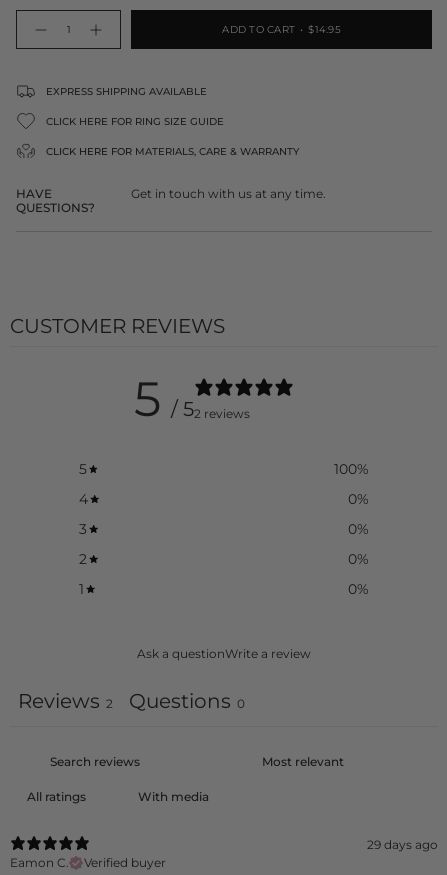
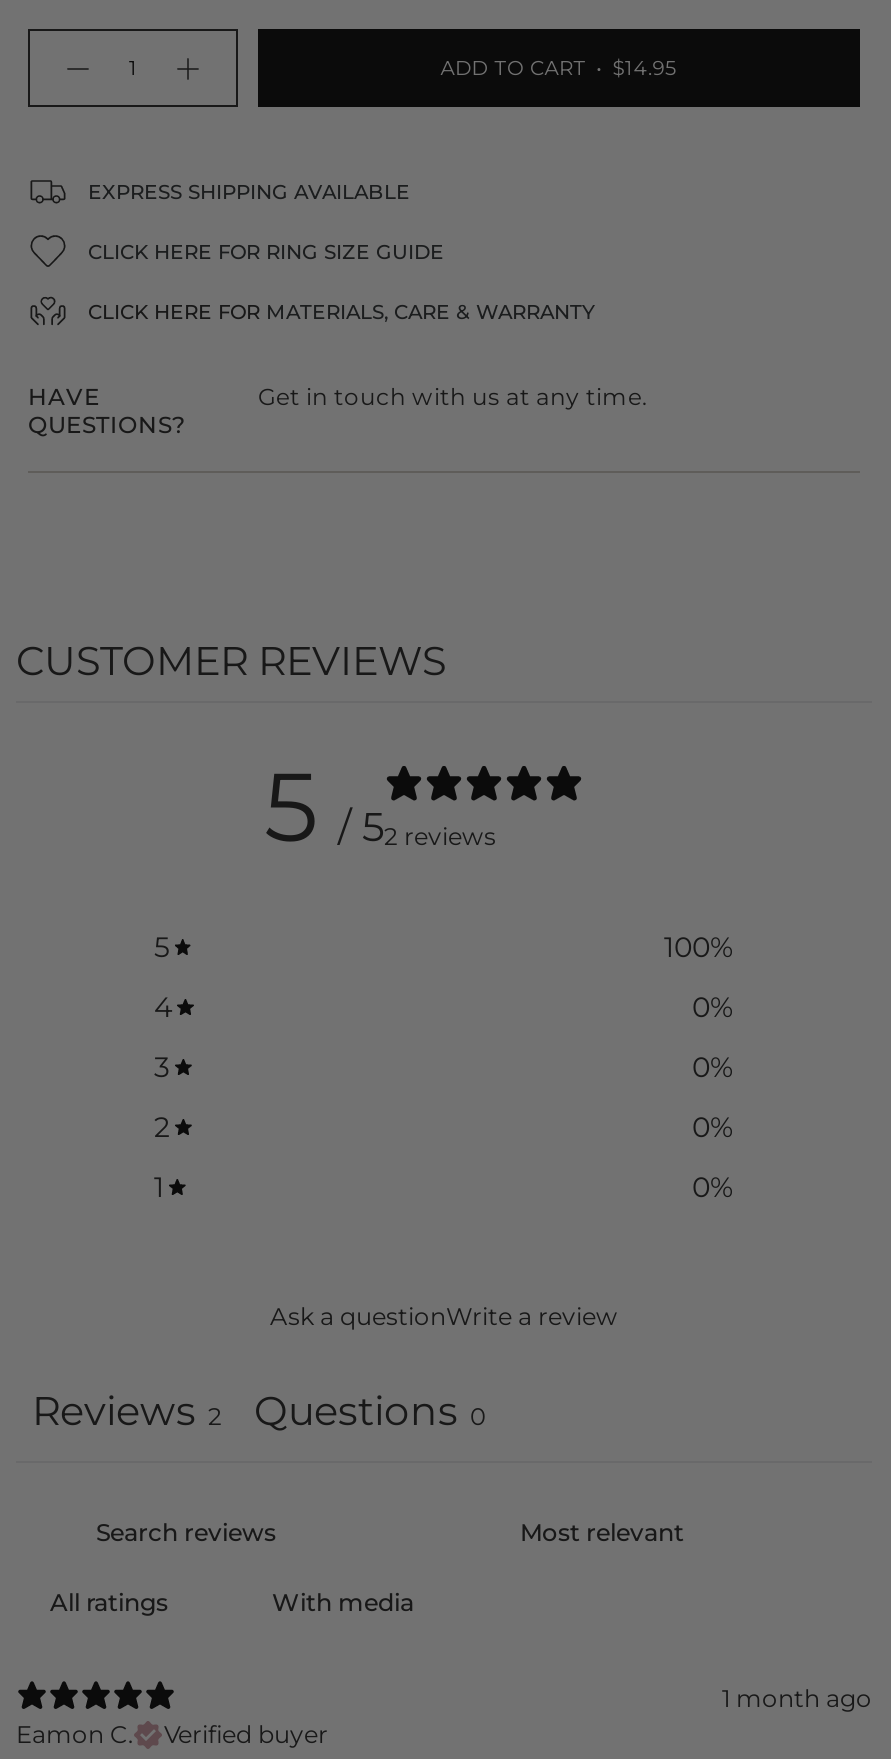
- 29 days ago
+ 1 month ago
